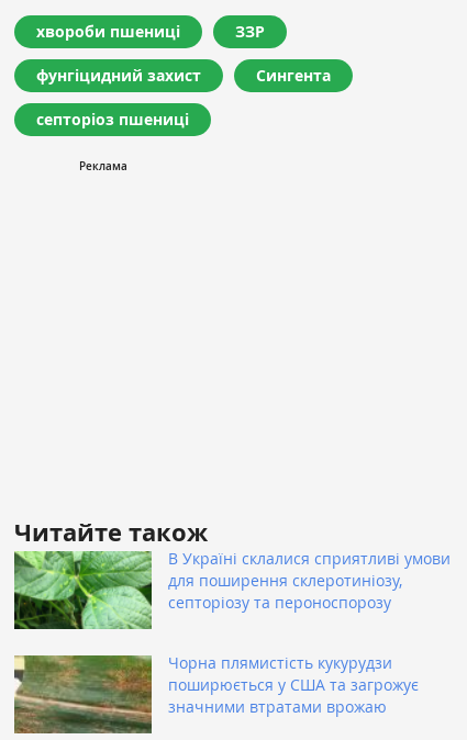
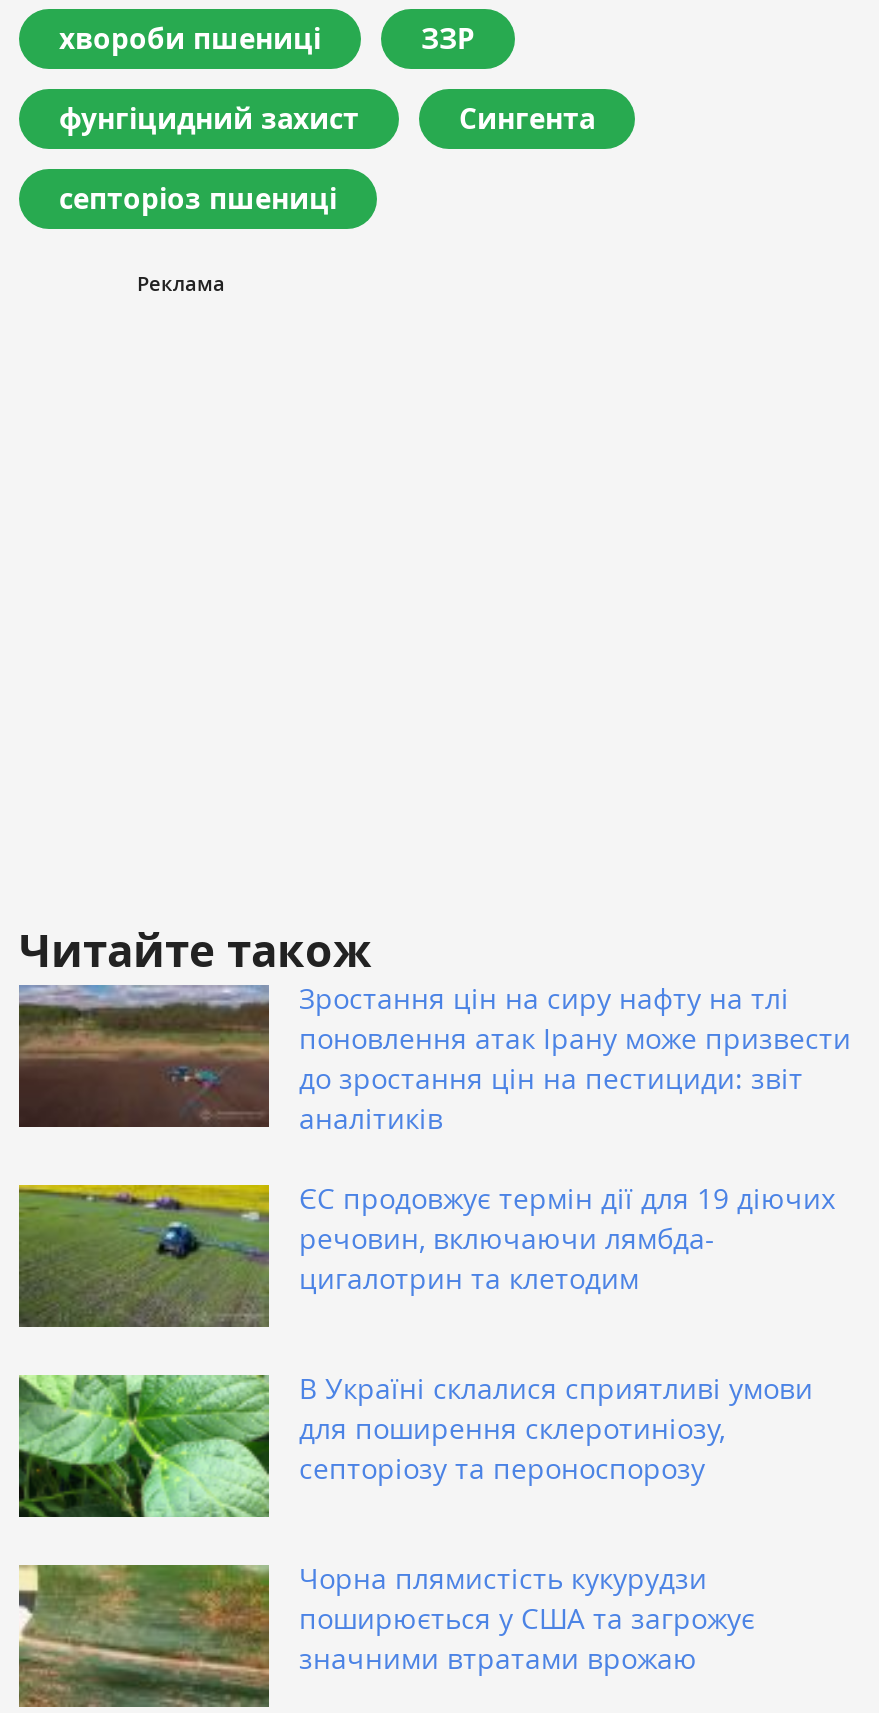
+ [image]
+ Зростання цін на сиру нафту на тлі
+ поновлення атак Ірану може призвести
+ до зростання цін на пестициди: звіт
+ аналітиків
+ ЄС продовжує термін дії для 19 діючих
+ речовин, включаючи лямбда-
+ цигалотрин та клетодим

+ [image]
